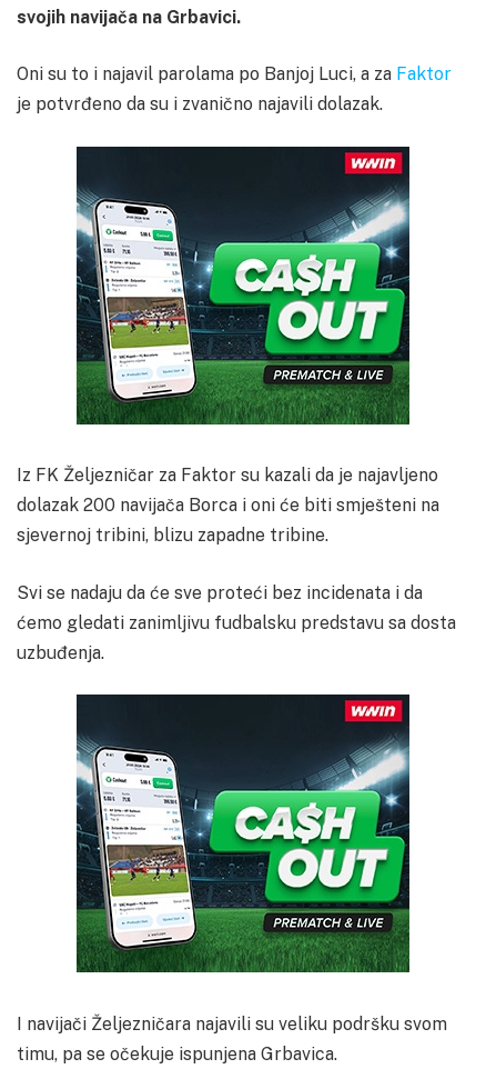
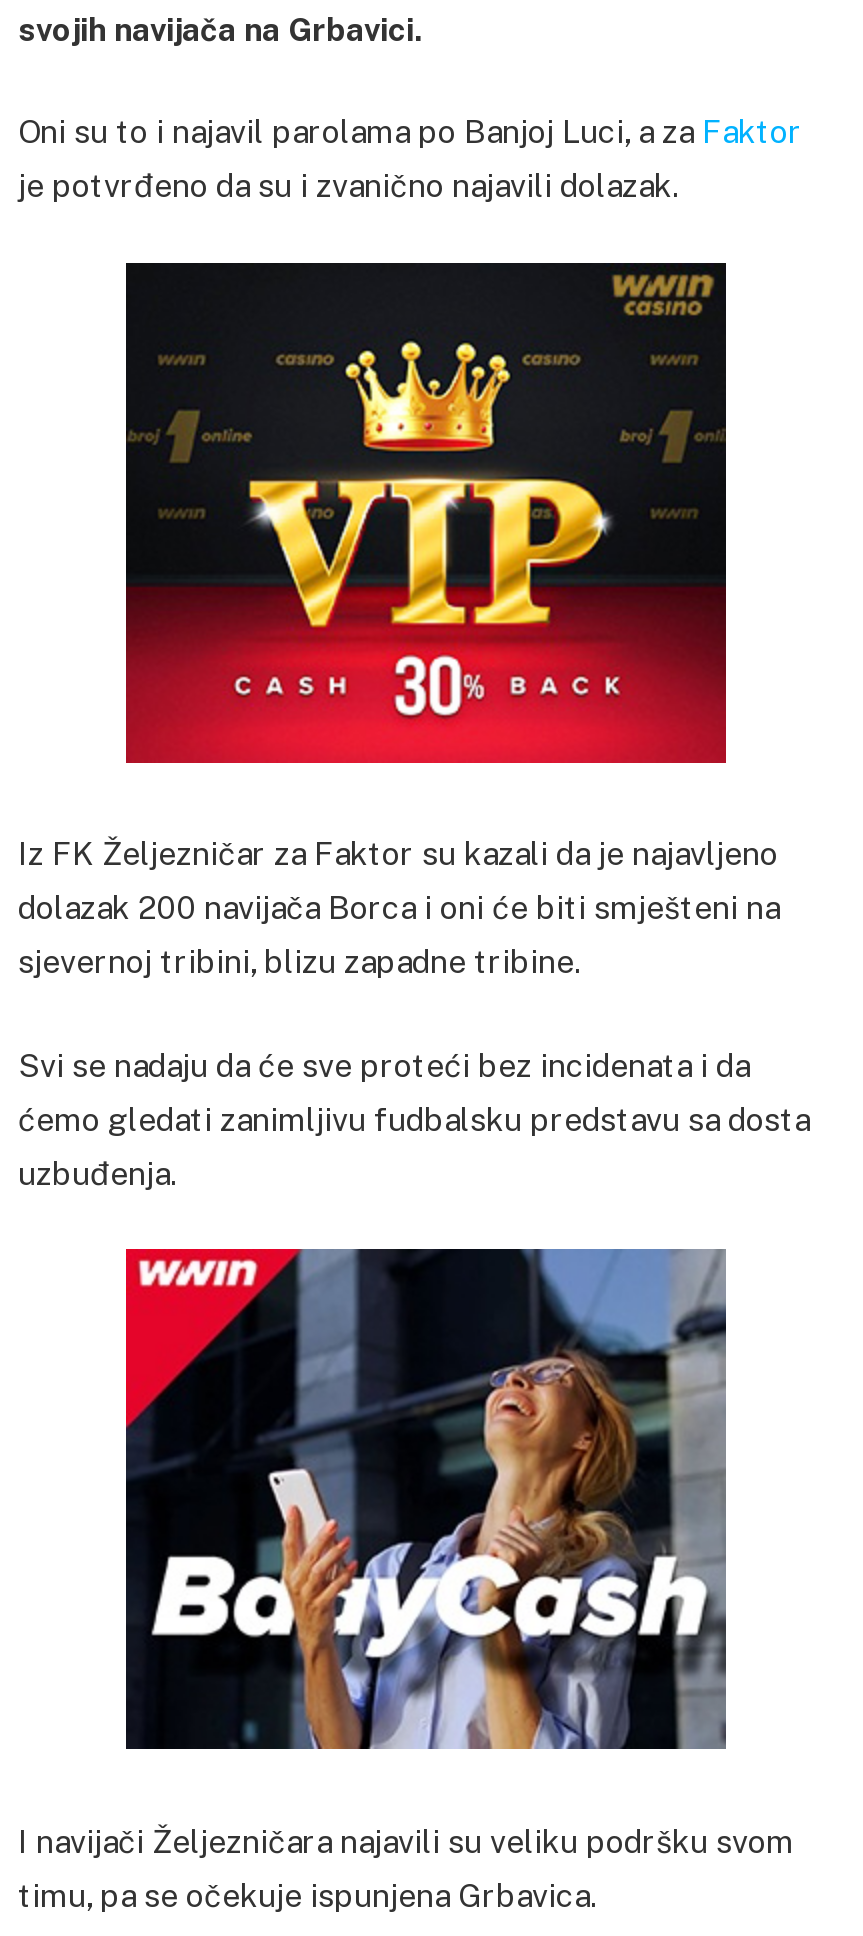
- [image]
+ [image]

- [image]
+ [image]
